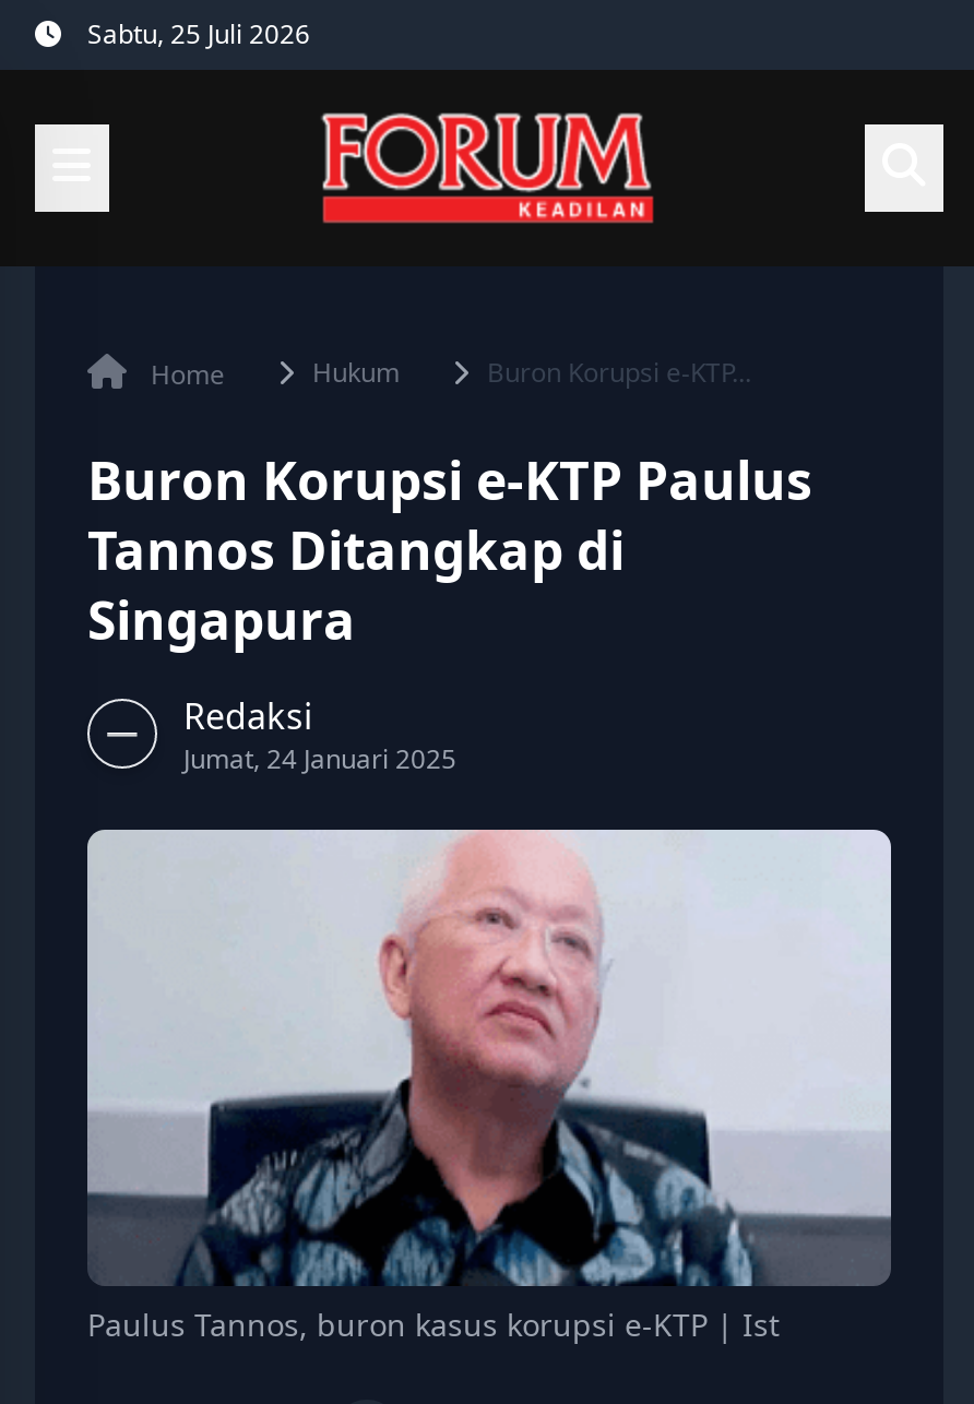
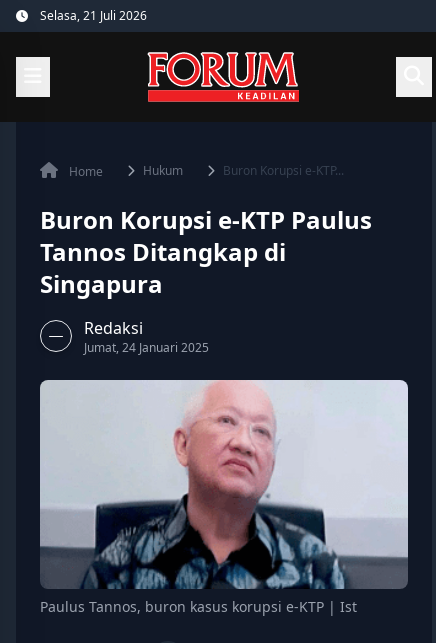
- Sabtu, 25 Juli 2026
+ Selasa, 21 Juli 2026
